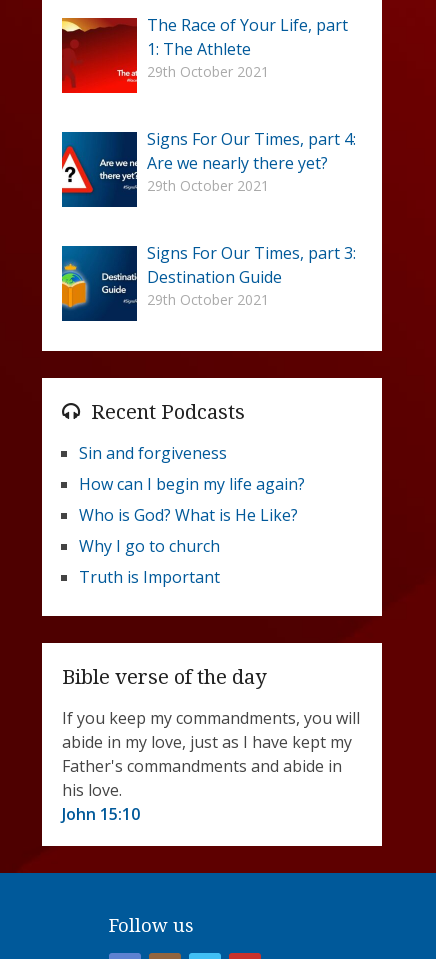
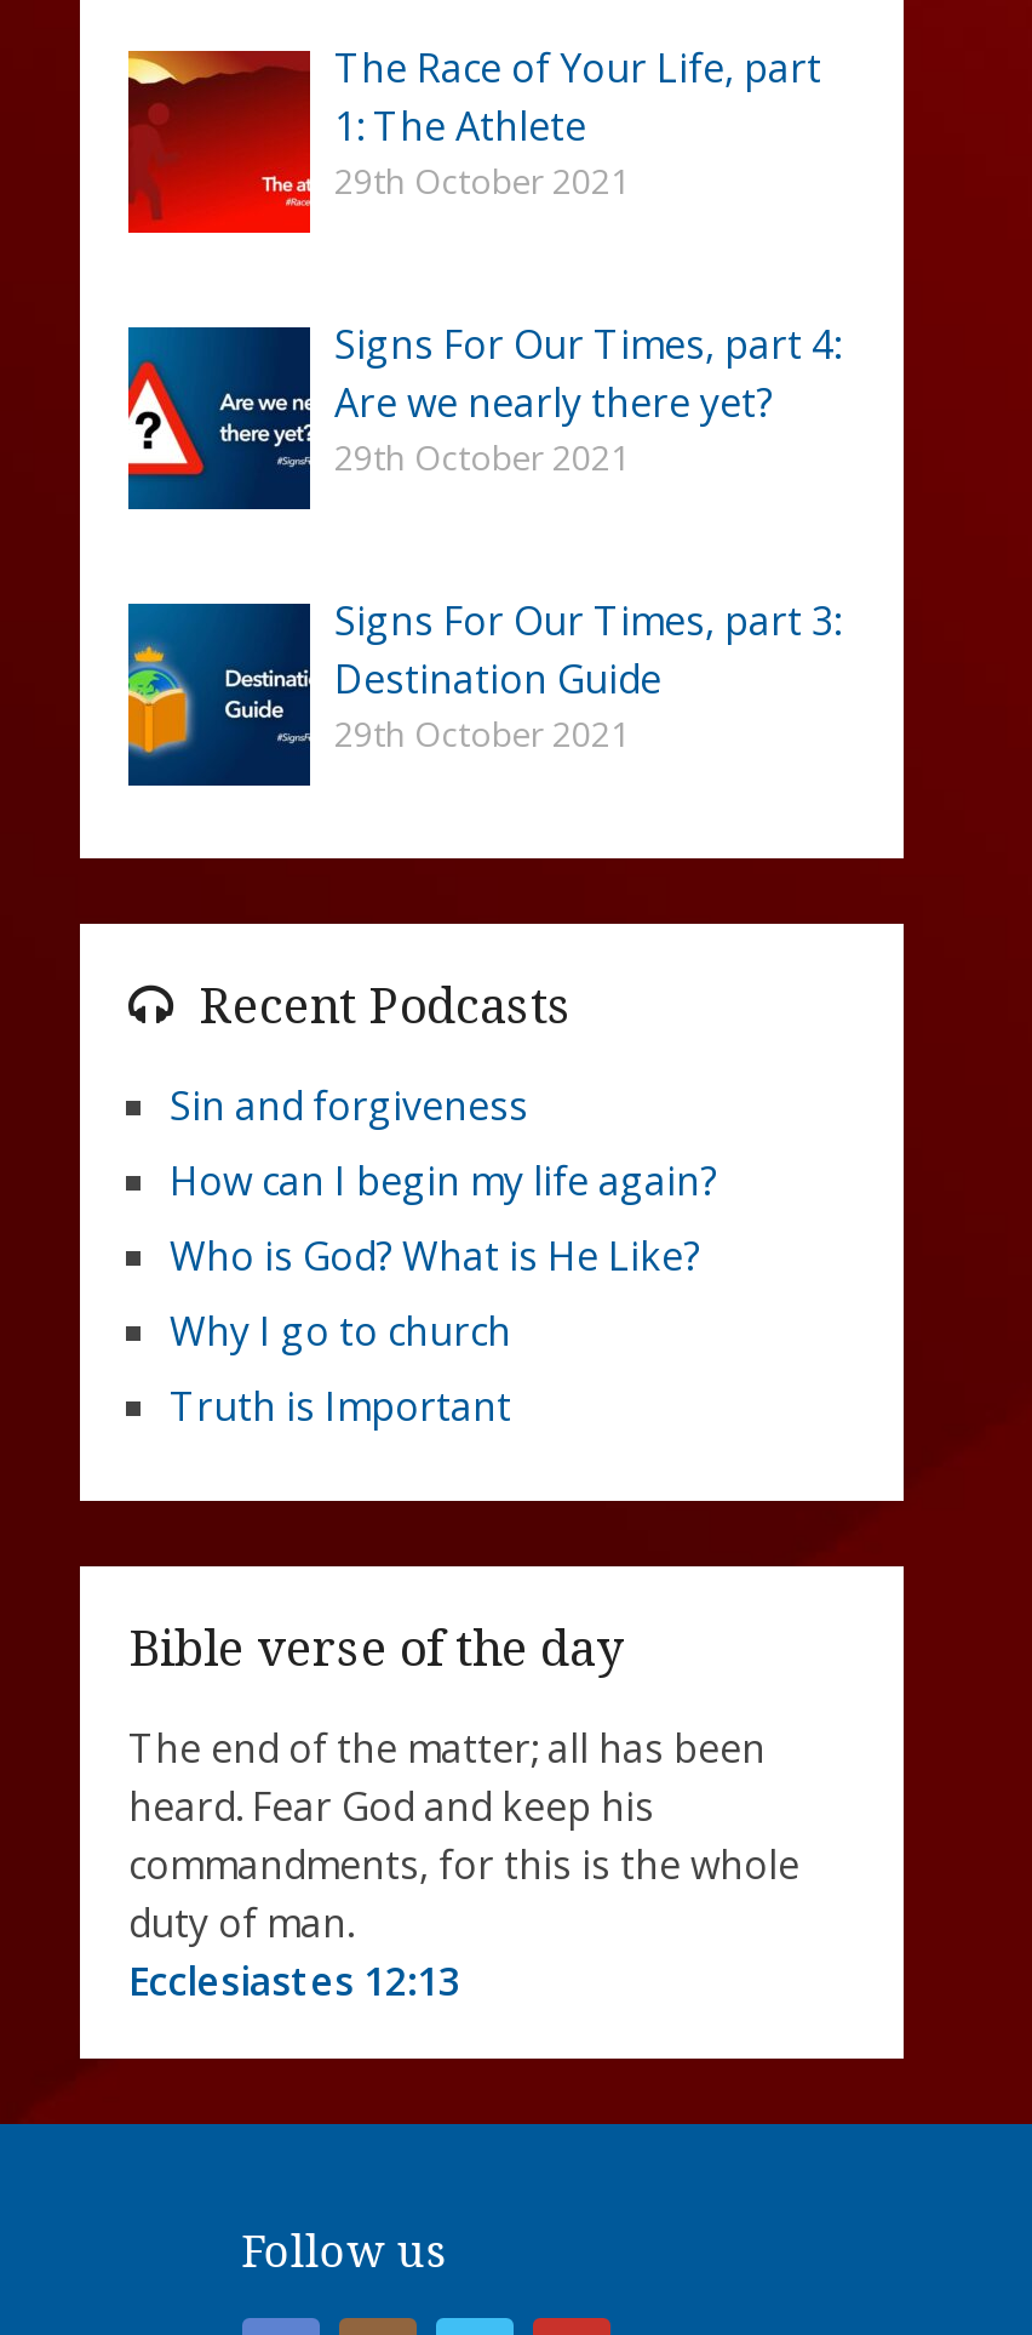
- If you keep my commandments, you will
- abide in my love, just as I have kept my
- Father's commandments and abide in
- his love.
- John 15:10
+ The end of the matter; all has been
+ heard. Fear God and keep his
+ commandments, for this is the whole
+ duty of man.
+ Ecclesiastes 12:13
